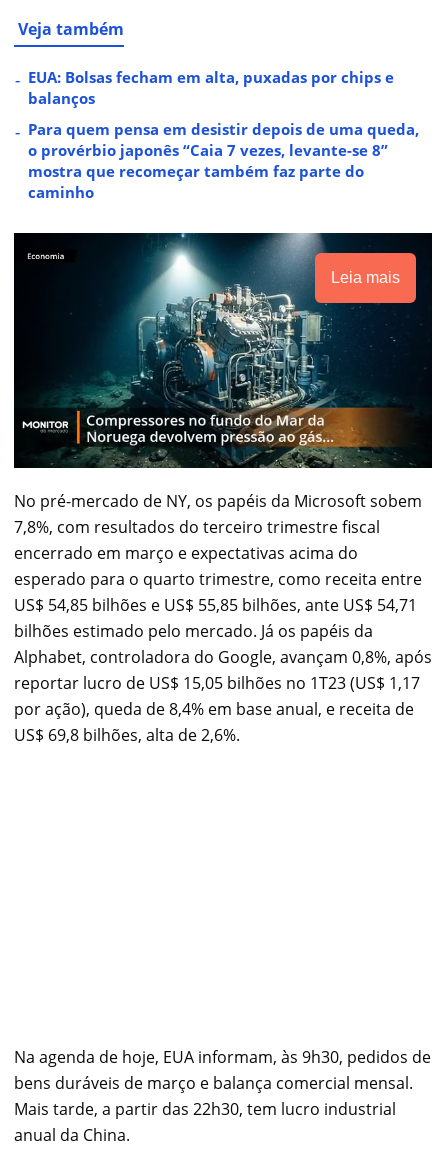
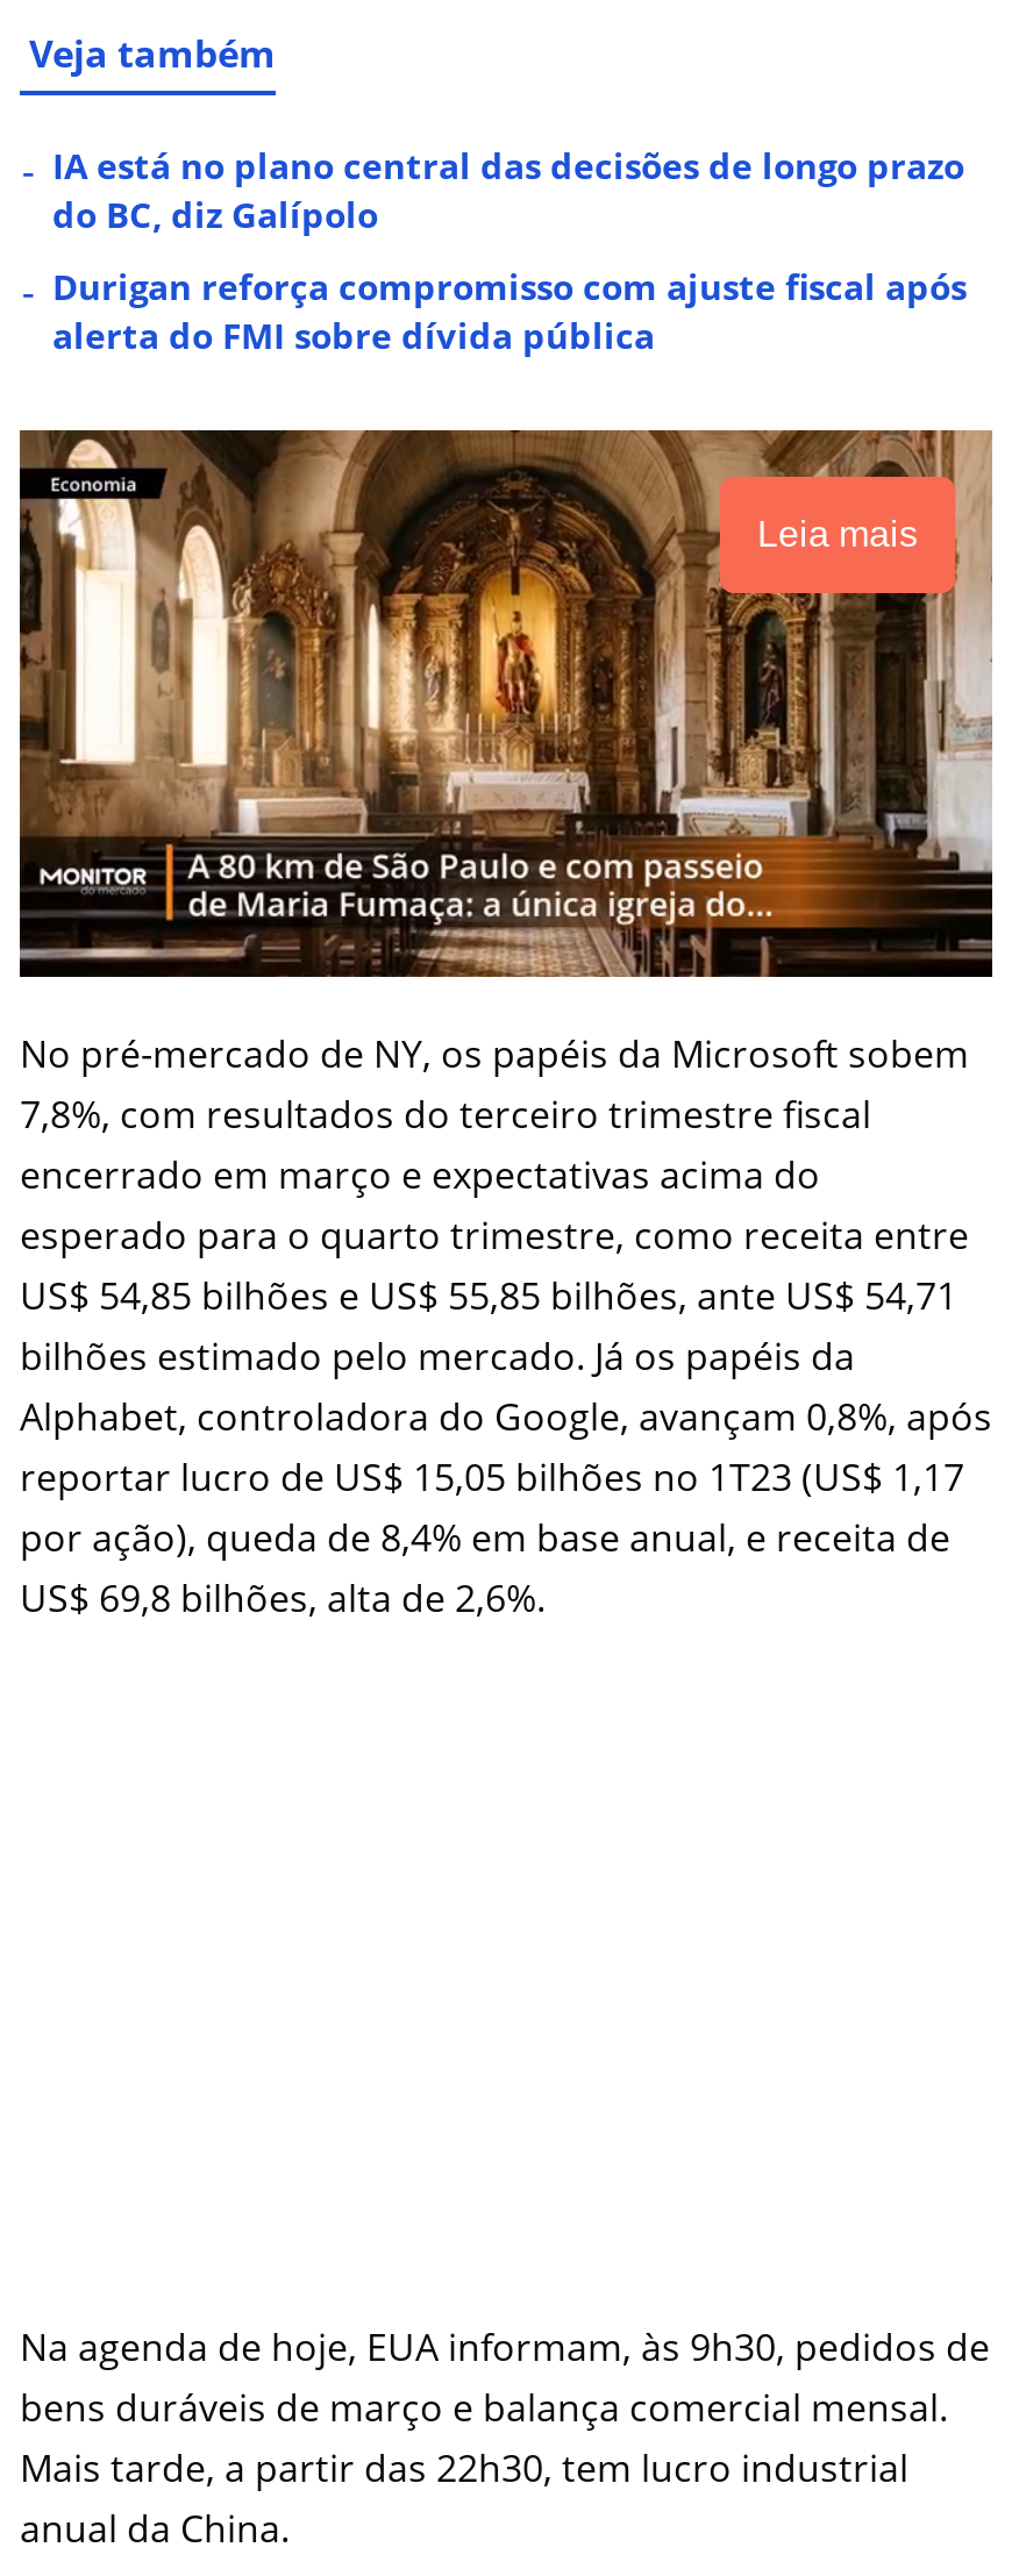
- EUA: Bolsas fecham em alta, puxadas por chips e
- balanços
+ IA está no plano central das decisões de longo prazo
+ do BC, diz Galípolo

- Para quem pensa em desistir depois de uma queda,
- o provérbio japonês “Caia 7 vezes, levante-se 8”
- mostra que recomeçar também faz parte do
- caminho
+ Durigan reforça compromisso com ajuste fiscal após
+ alerta do FMI sobre dívida pública

- [image]
+ [image]
